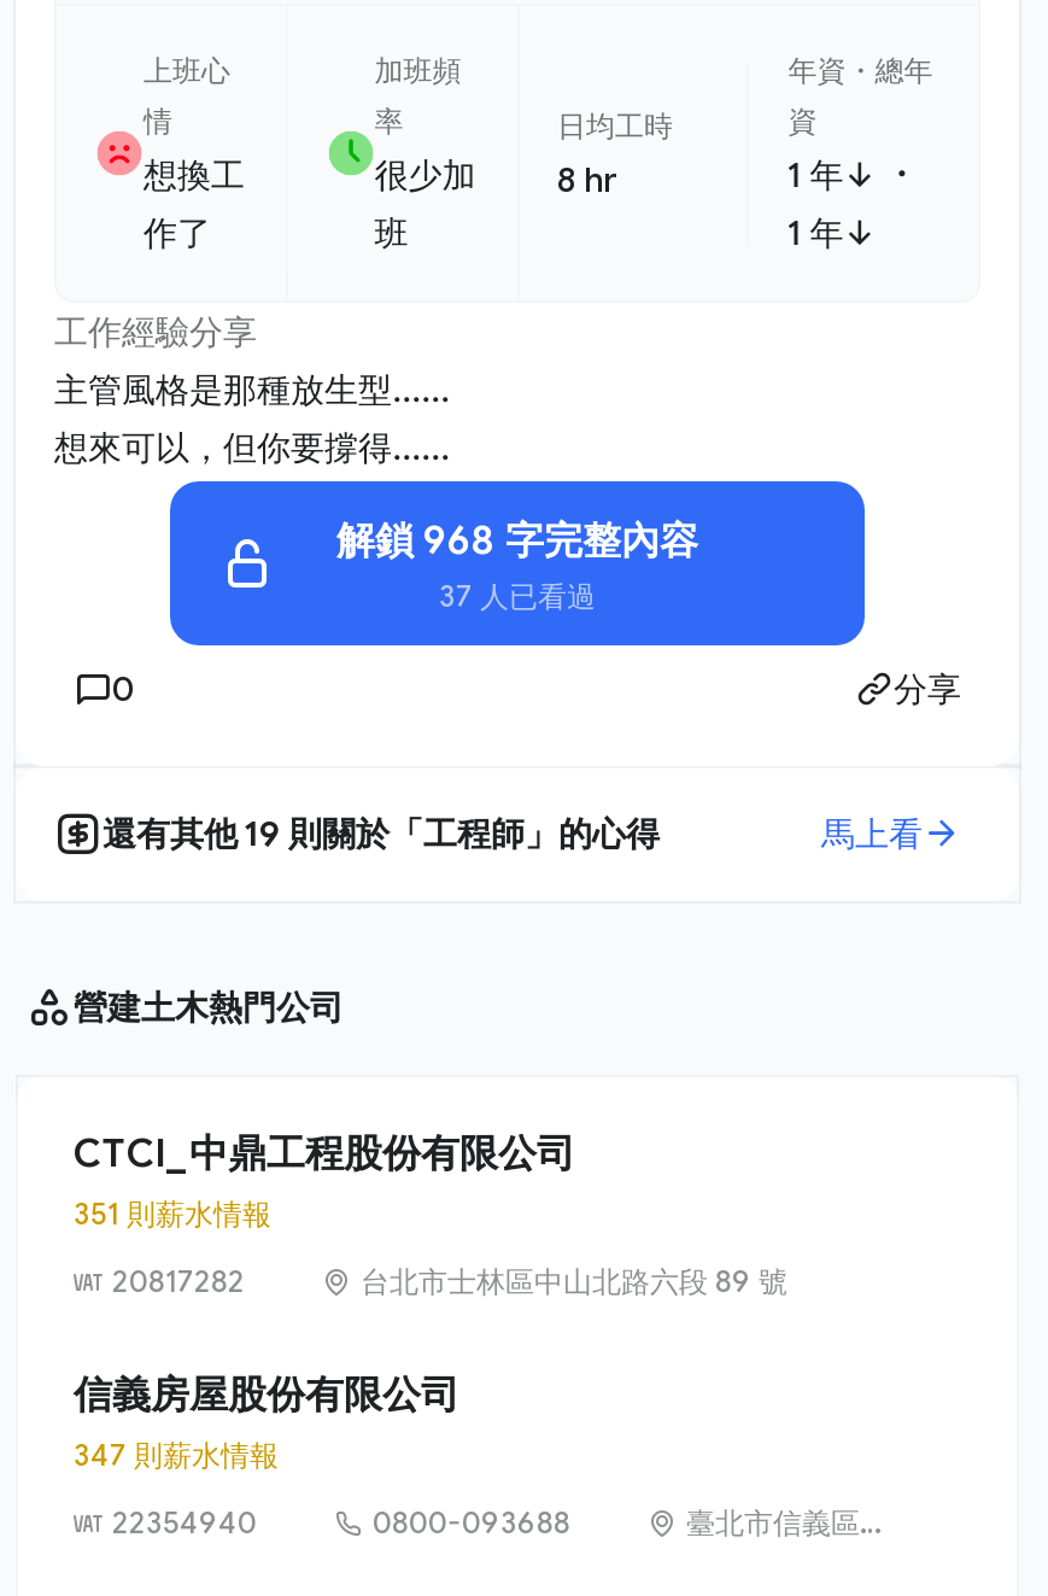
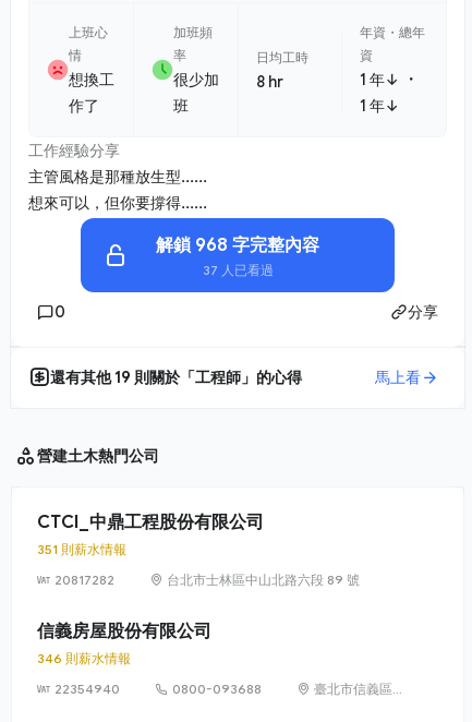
- 347 則薪水情報
+ 346 則薪水情報
